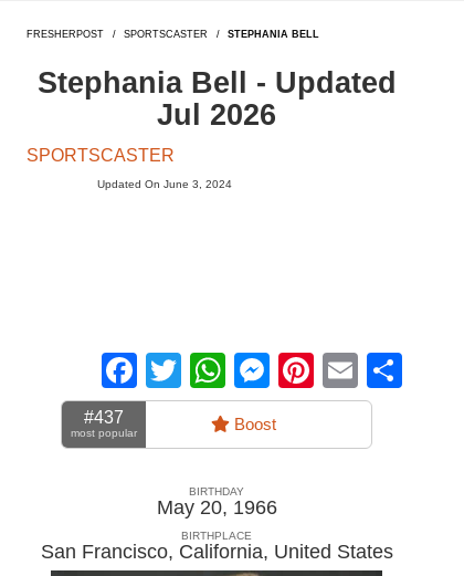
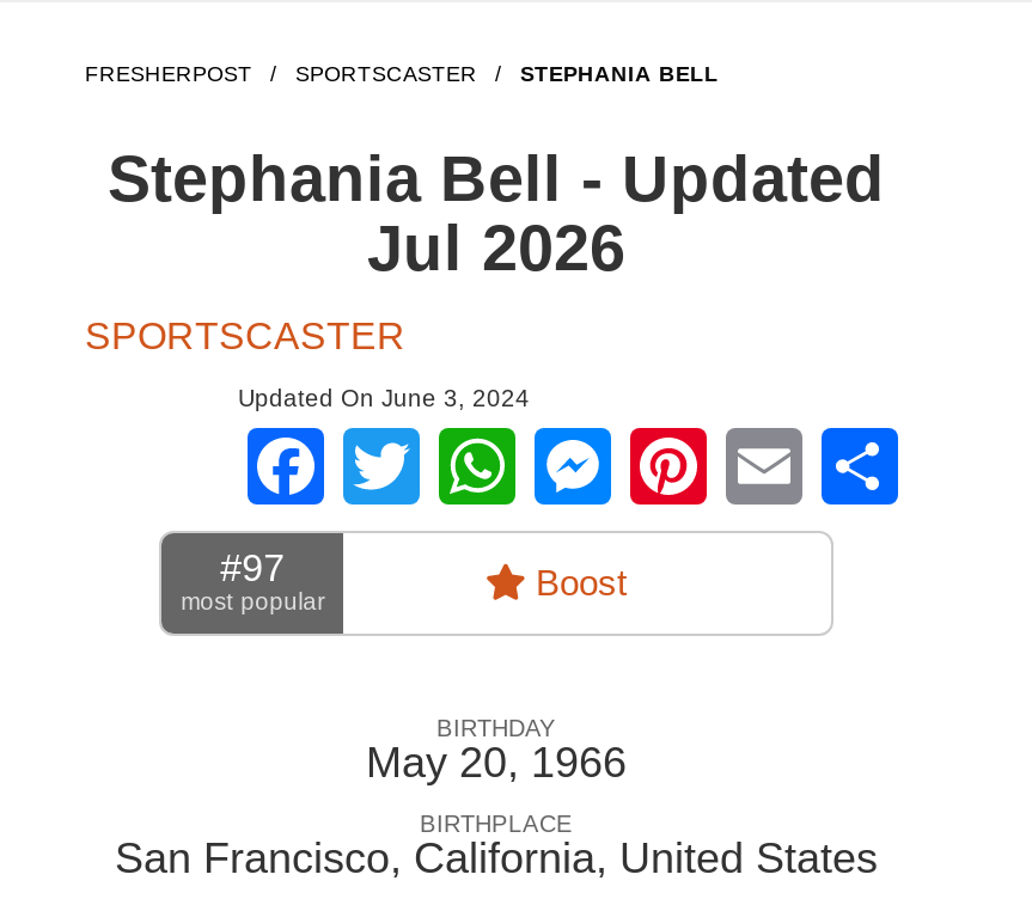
- #437
+ #97
